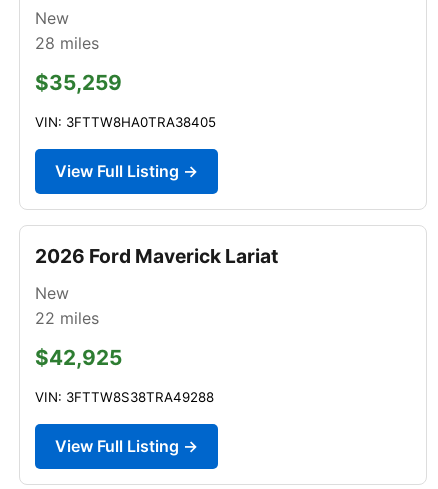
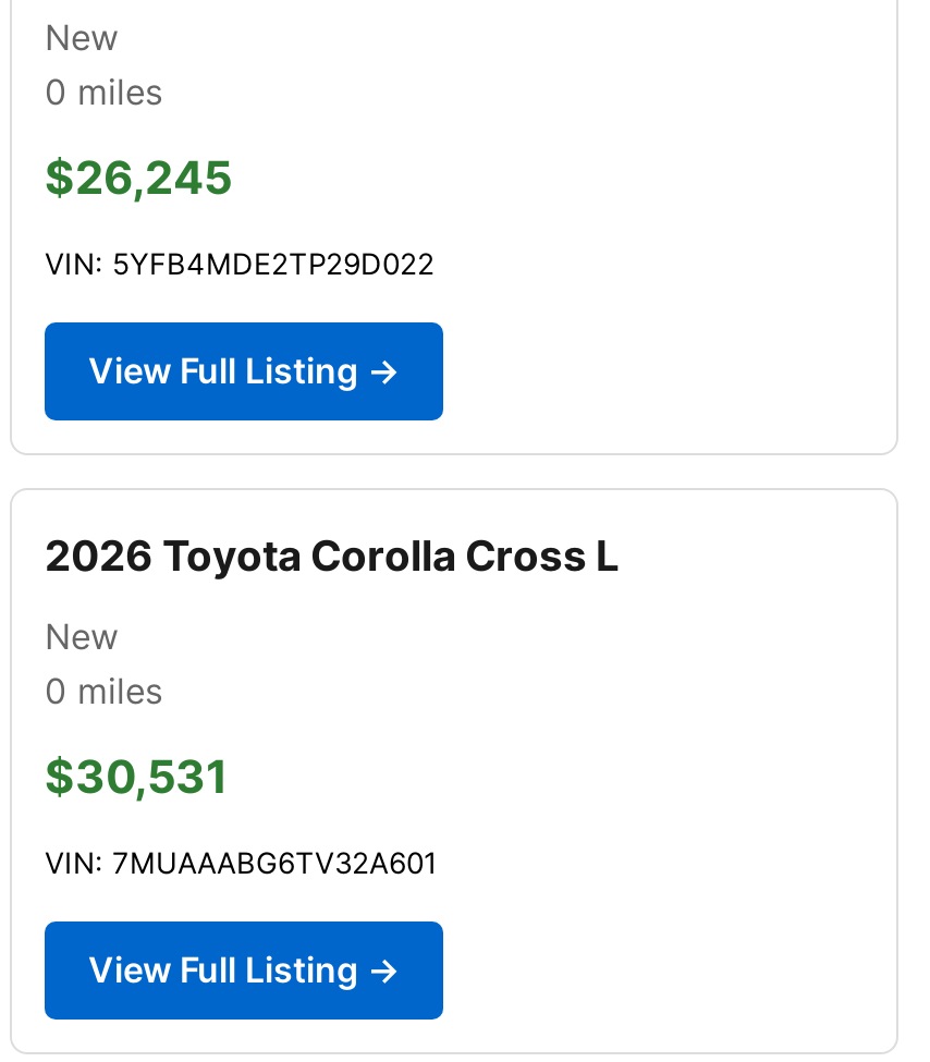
- 28 miles
+ 0 miles

- $35,259
+ $26,245

- VIN: 3FTTW8HA0TRA38405
+ VIN: 5YFB4MDE2TP29D022

- 2026 Ford Maverick Lariat
+ 2026 Toyota Corolla Cross L

- 22 miles
+ 0 miles

- $42,925
+ $30,531

- VIN: 3FTTW8S38TRA49288
+ VIN: 7MUAAABG6TV32A601
